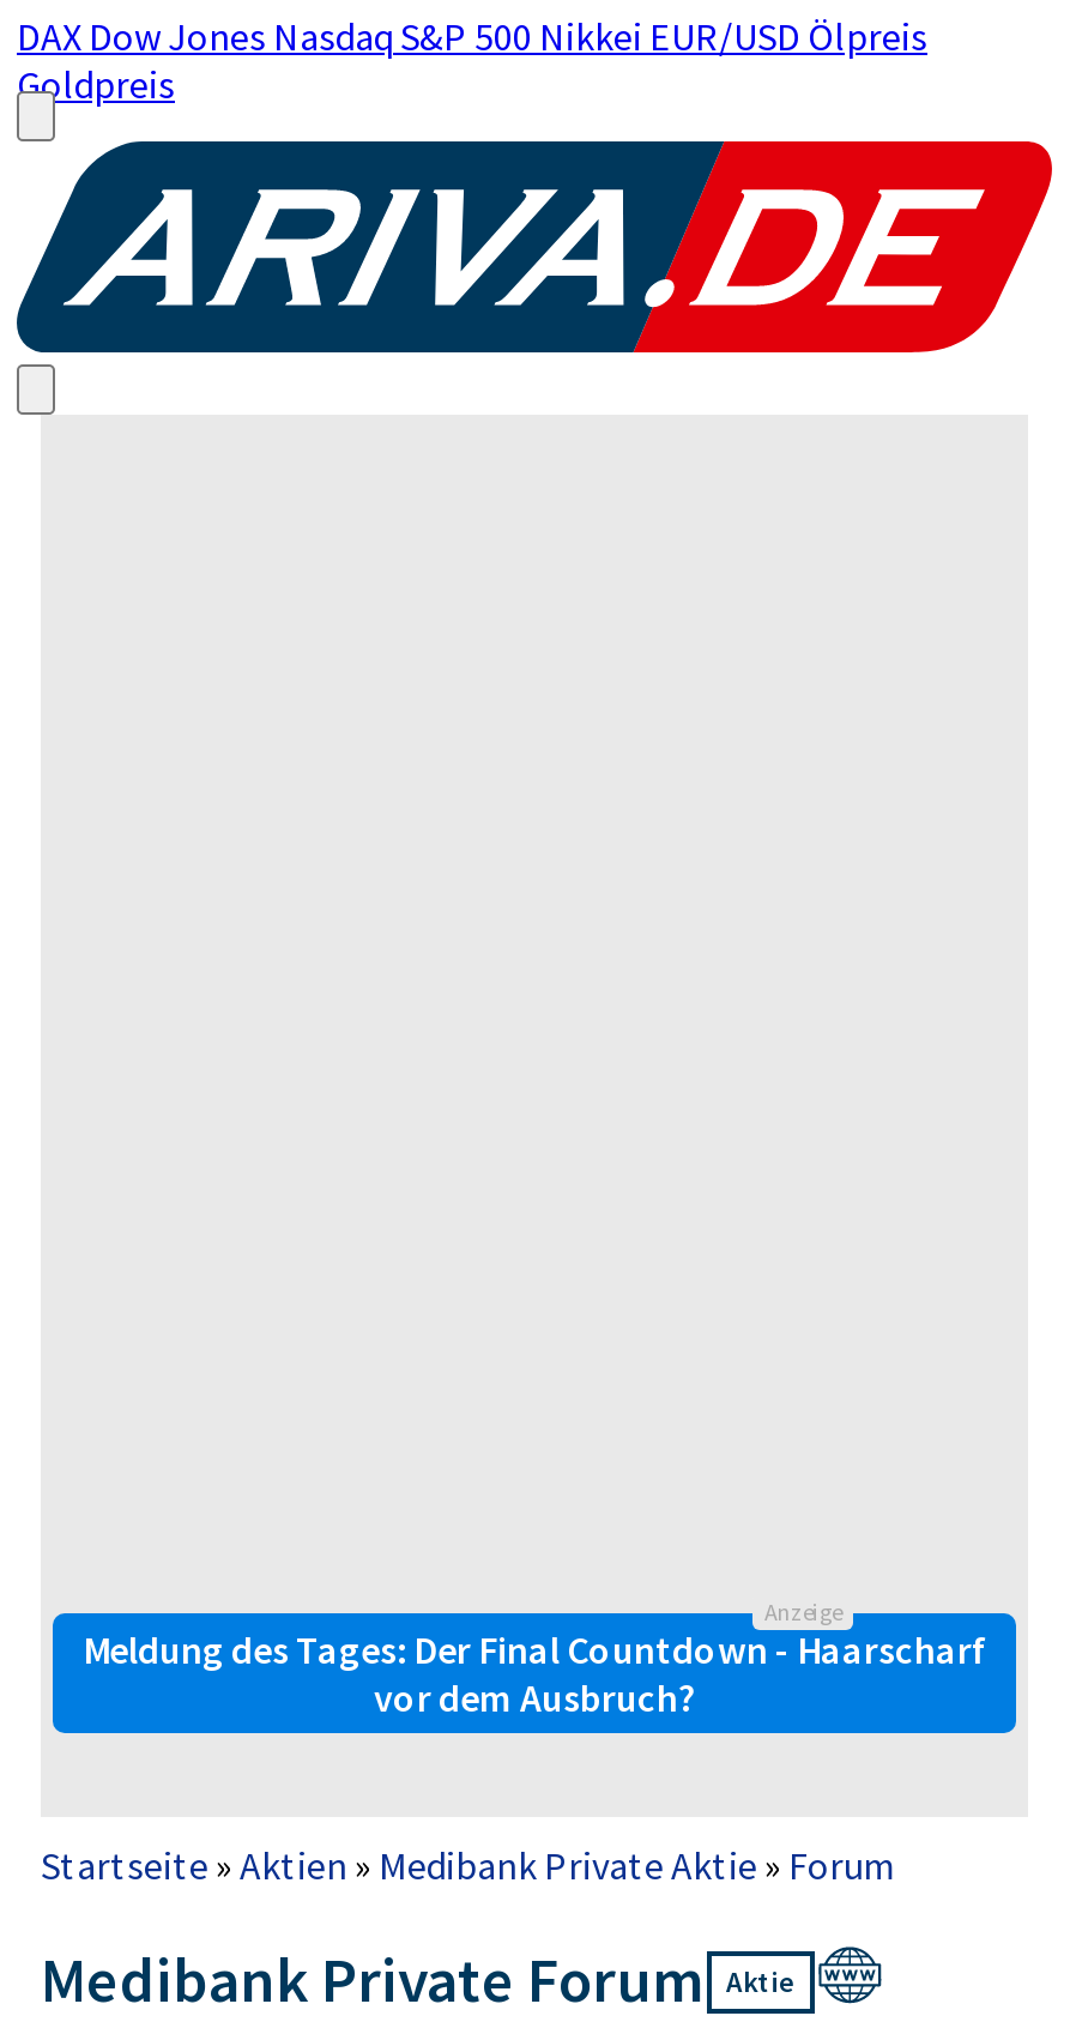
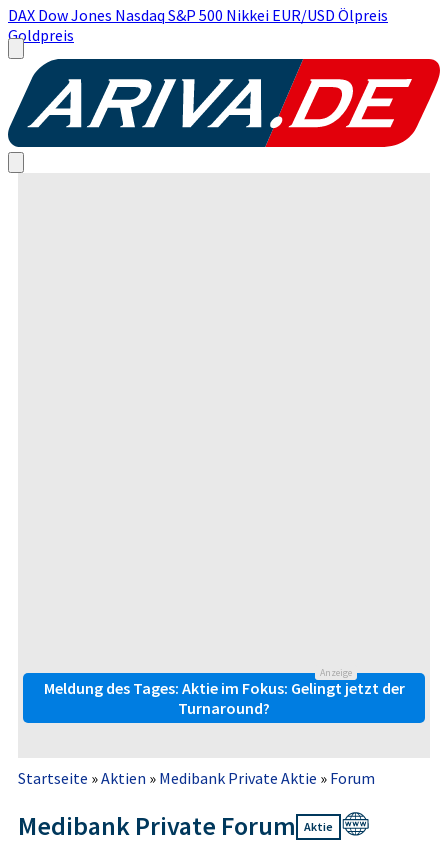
- Meldung des Tages: Der Final Countdown - Haarscharf
- vor dem Ausbruch?
+ Meldung des Tages: Aktie im Fokus: Gelingt jetzt der
+ Turnaround?
